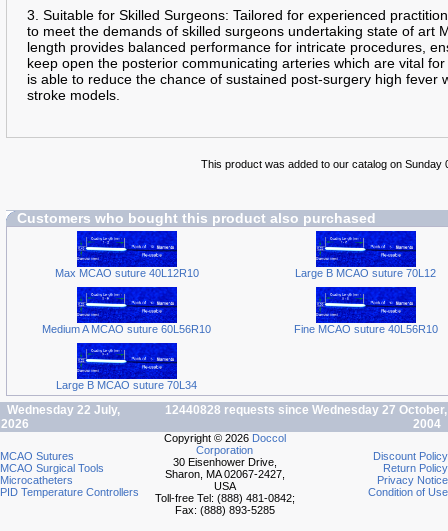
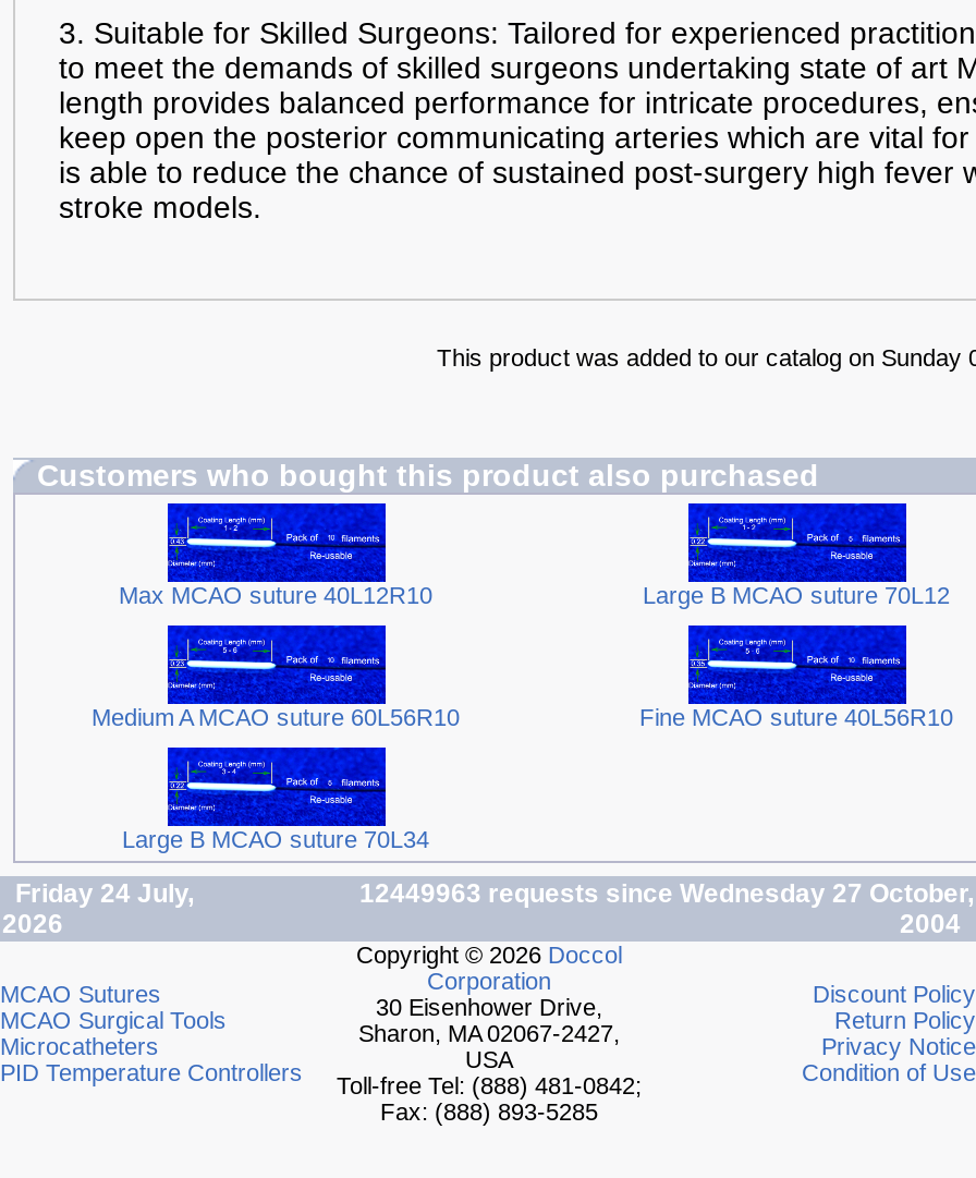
- Wednesday 22 July,
+ Friday 24 July,

- 12440828 requests since Wednesday 27 October,
+ 12449963 requests since Wednesday 27 October,
